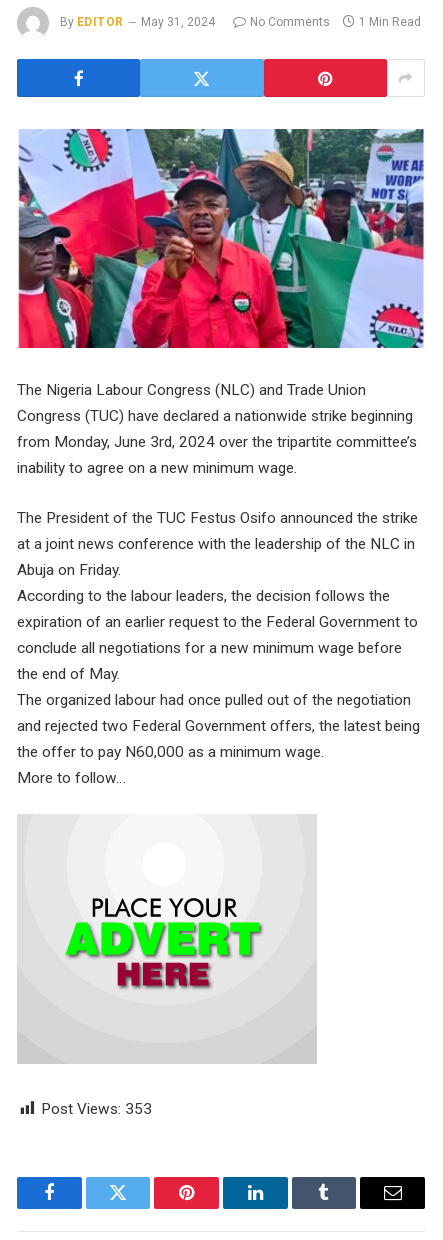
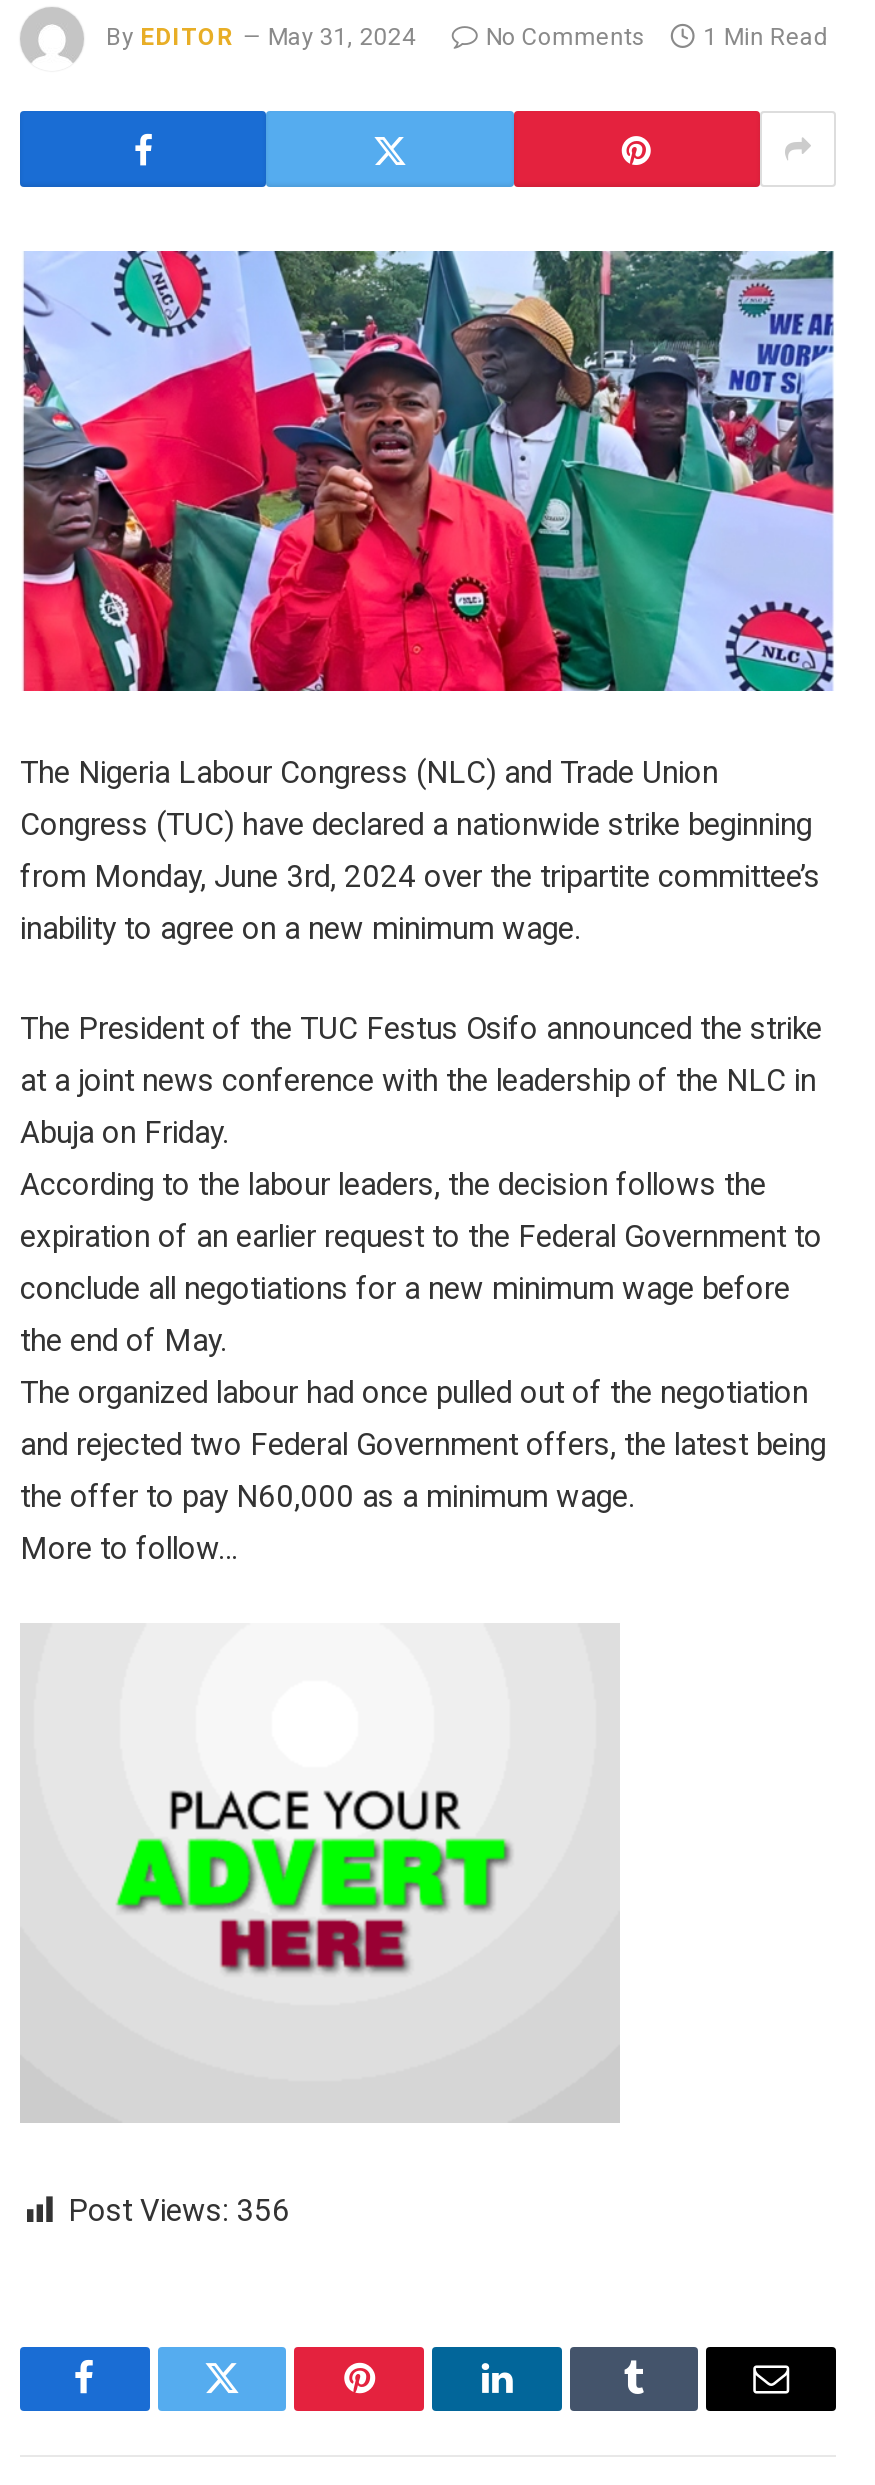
- Post Views: 353
+ Post Views: 356
